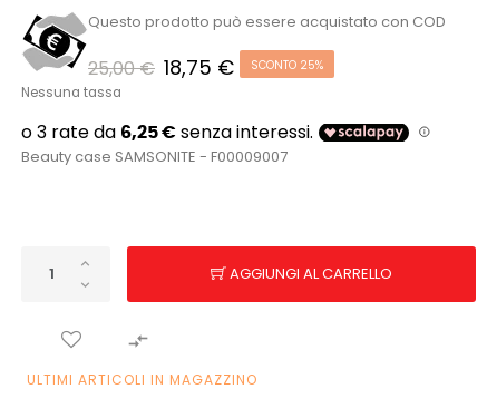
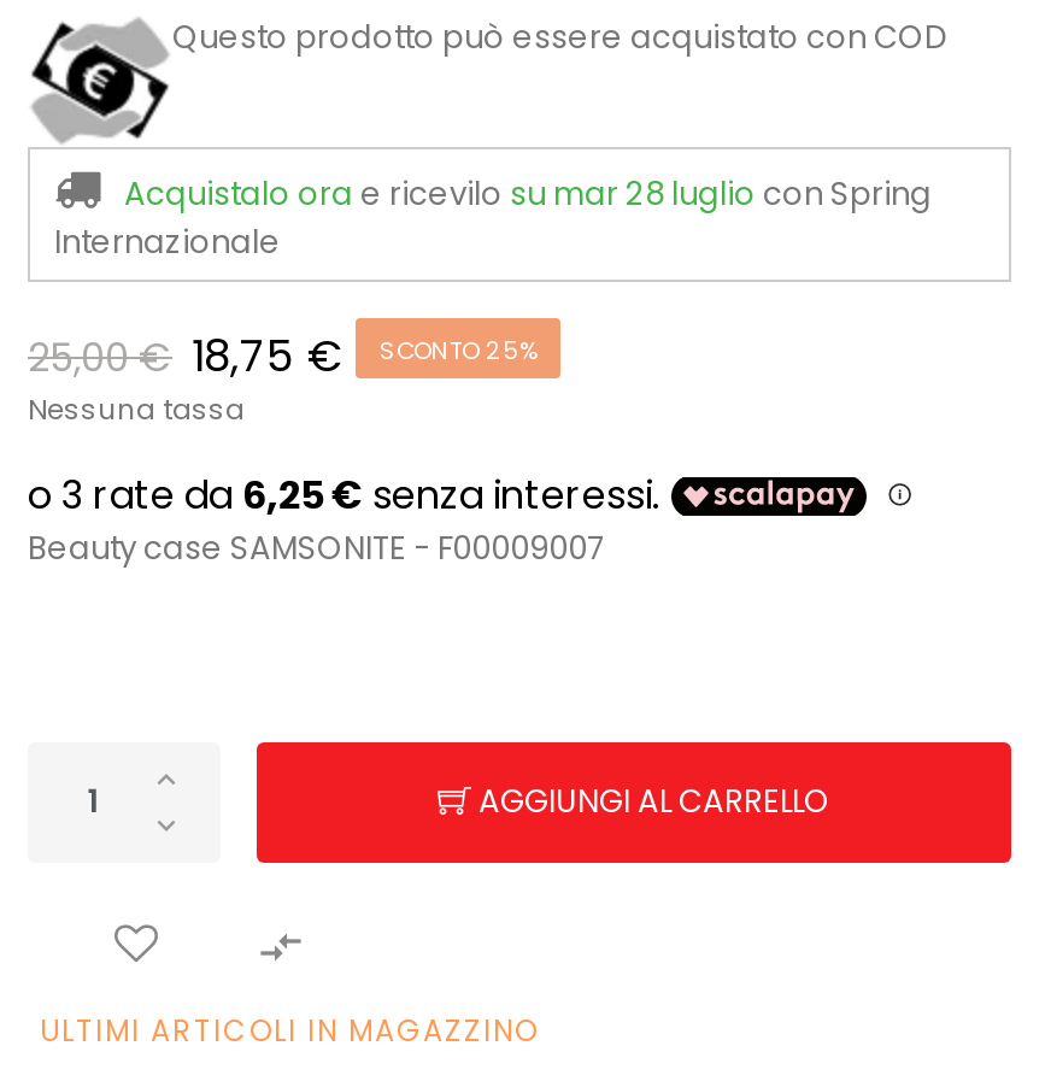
+ Acquistalo ora e ricevilo su mar 28 luglio con Spring
+ Internazionale
